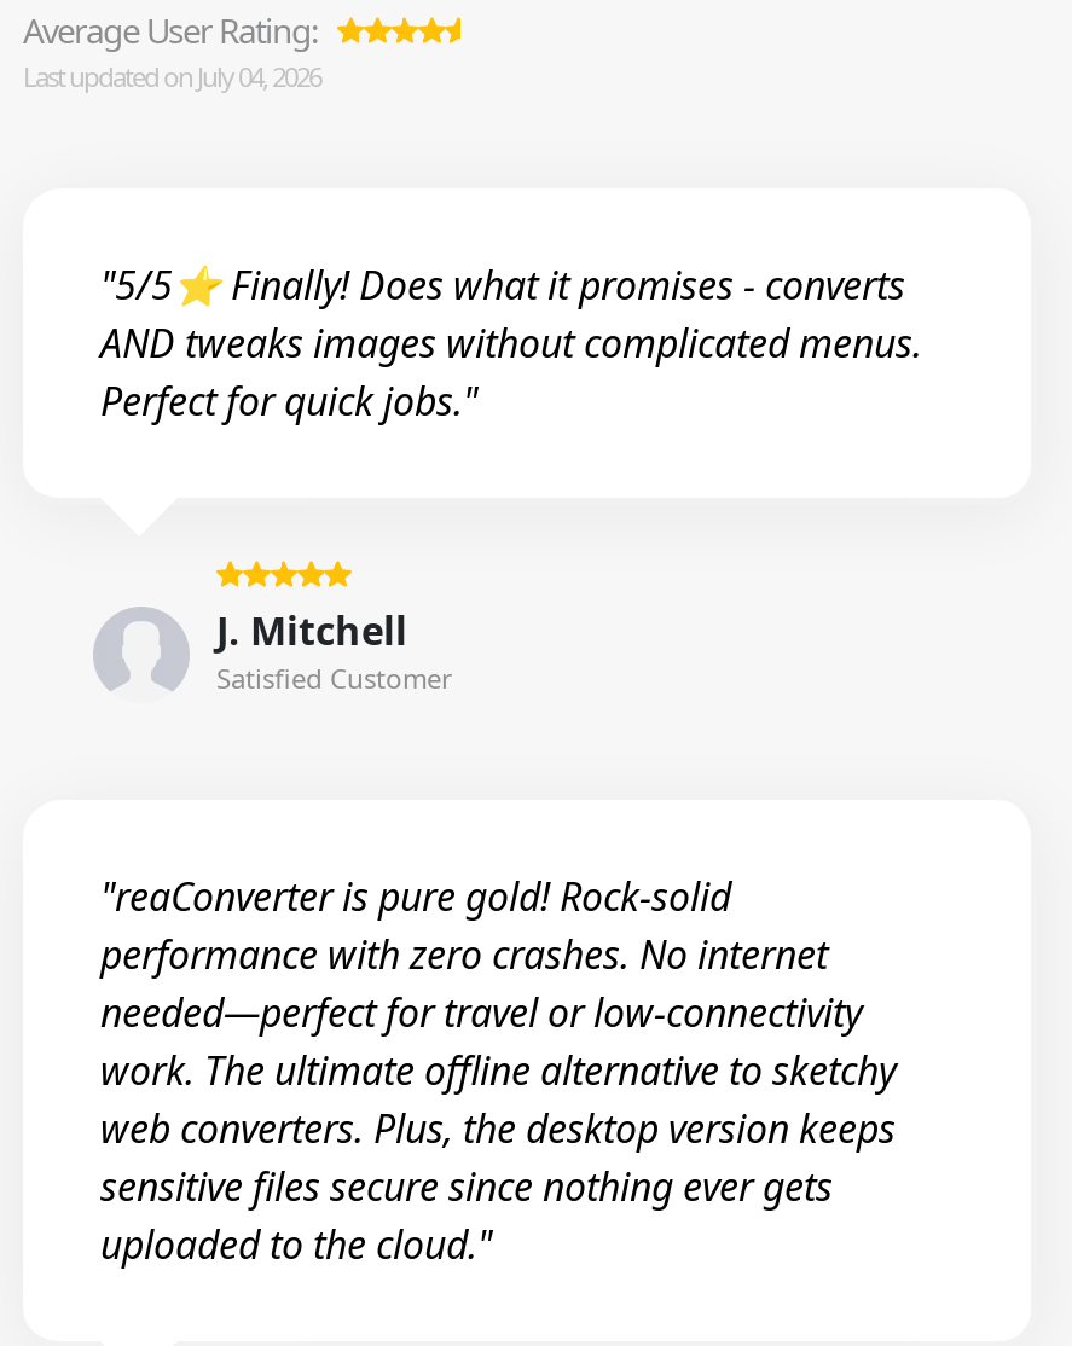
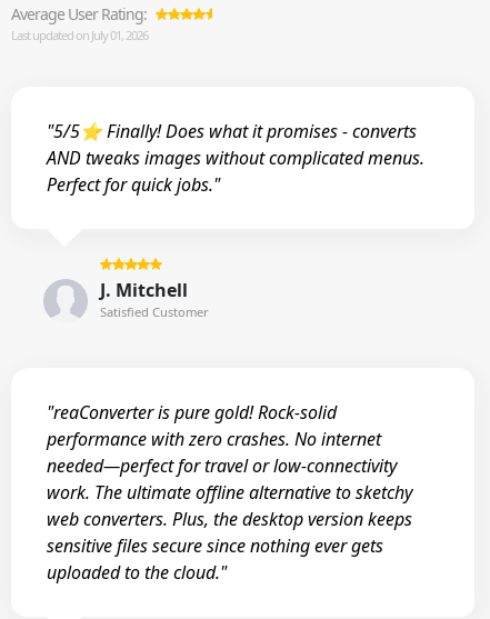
- Last updated on July 04, 2026
+ Last updated on July 01, 2026
